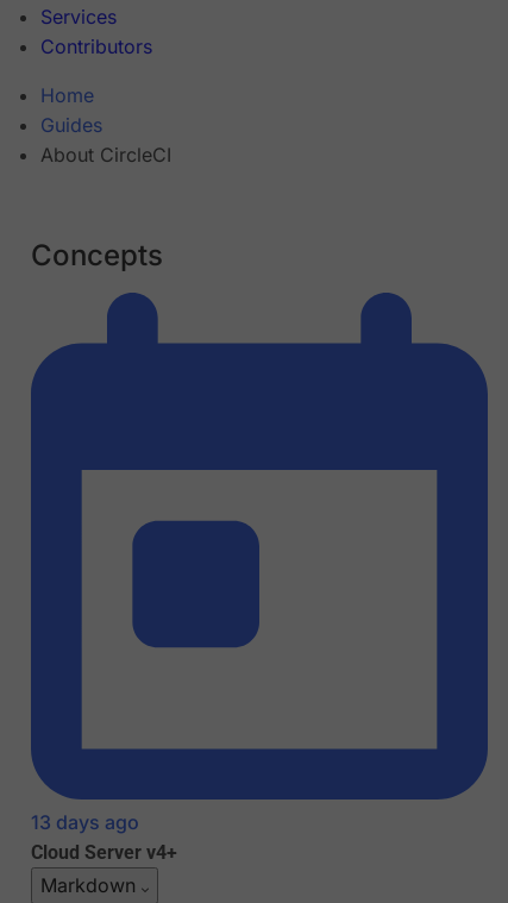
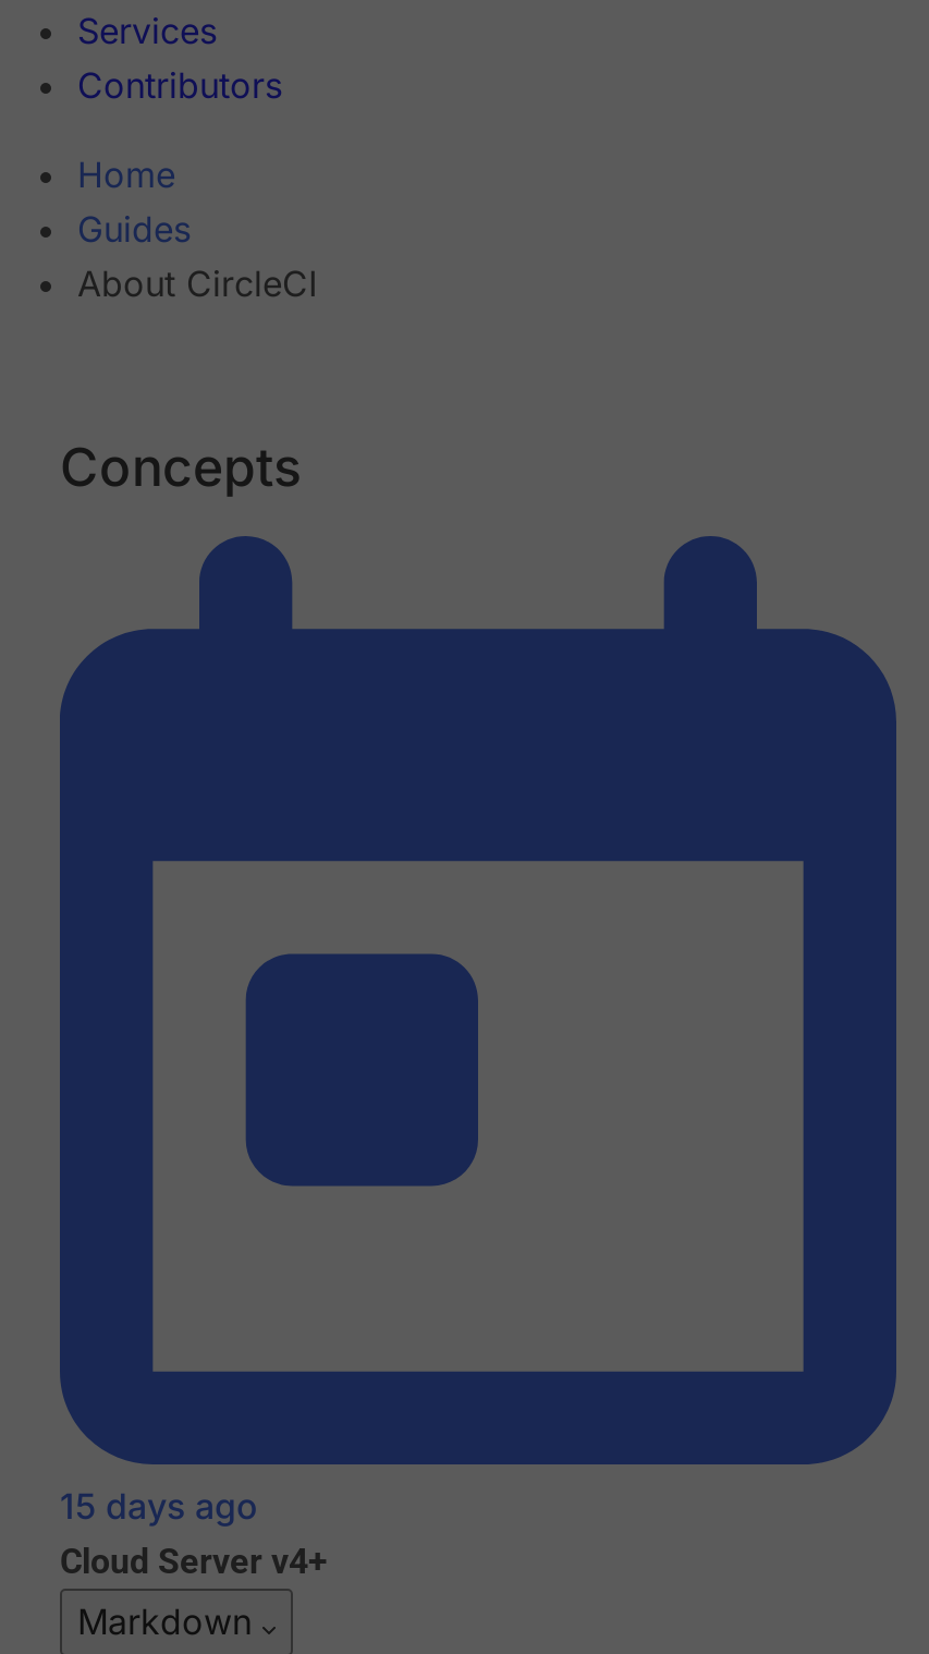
- 13 days ago
+ 15 days ago
